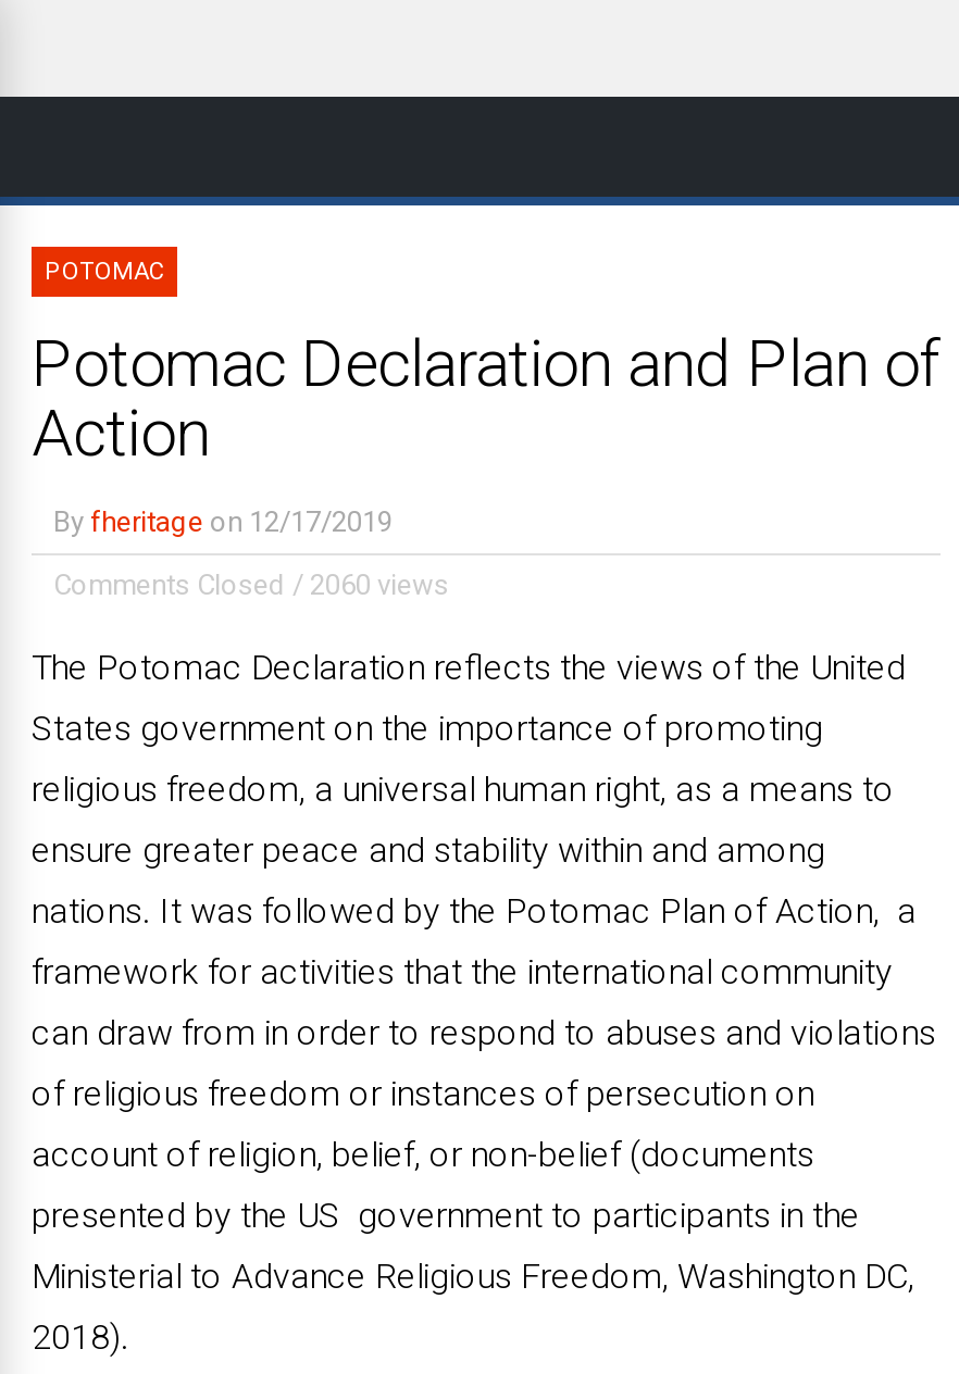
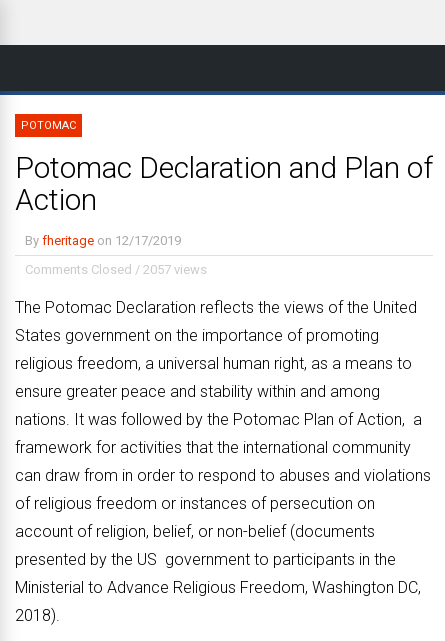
- Comments Closed / 2060 views
+ Comments Closed / 2057 views
